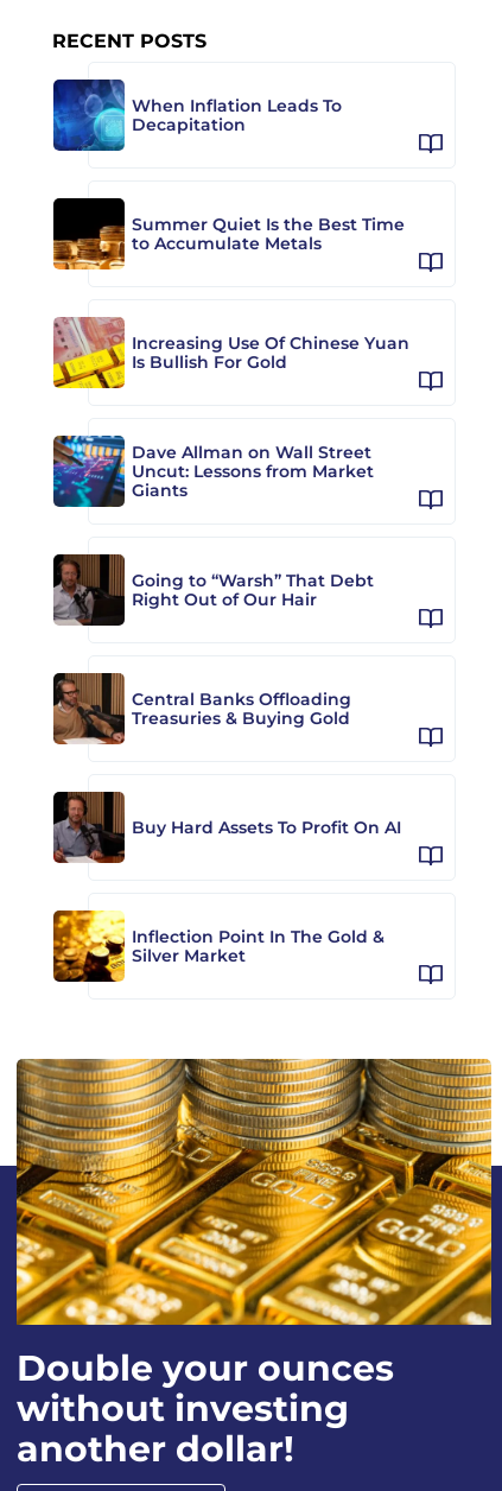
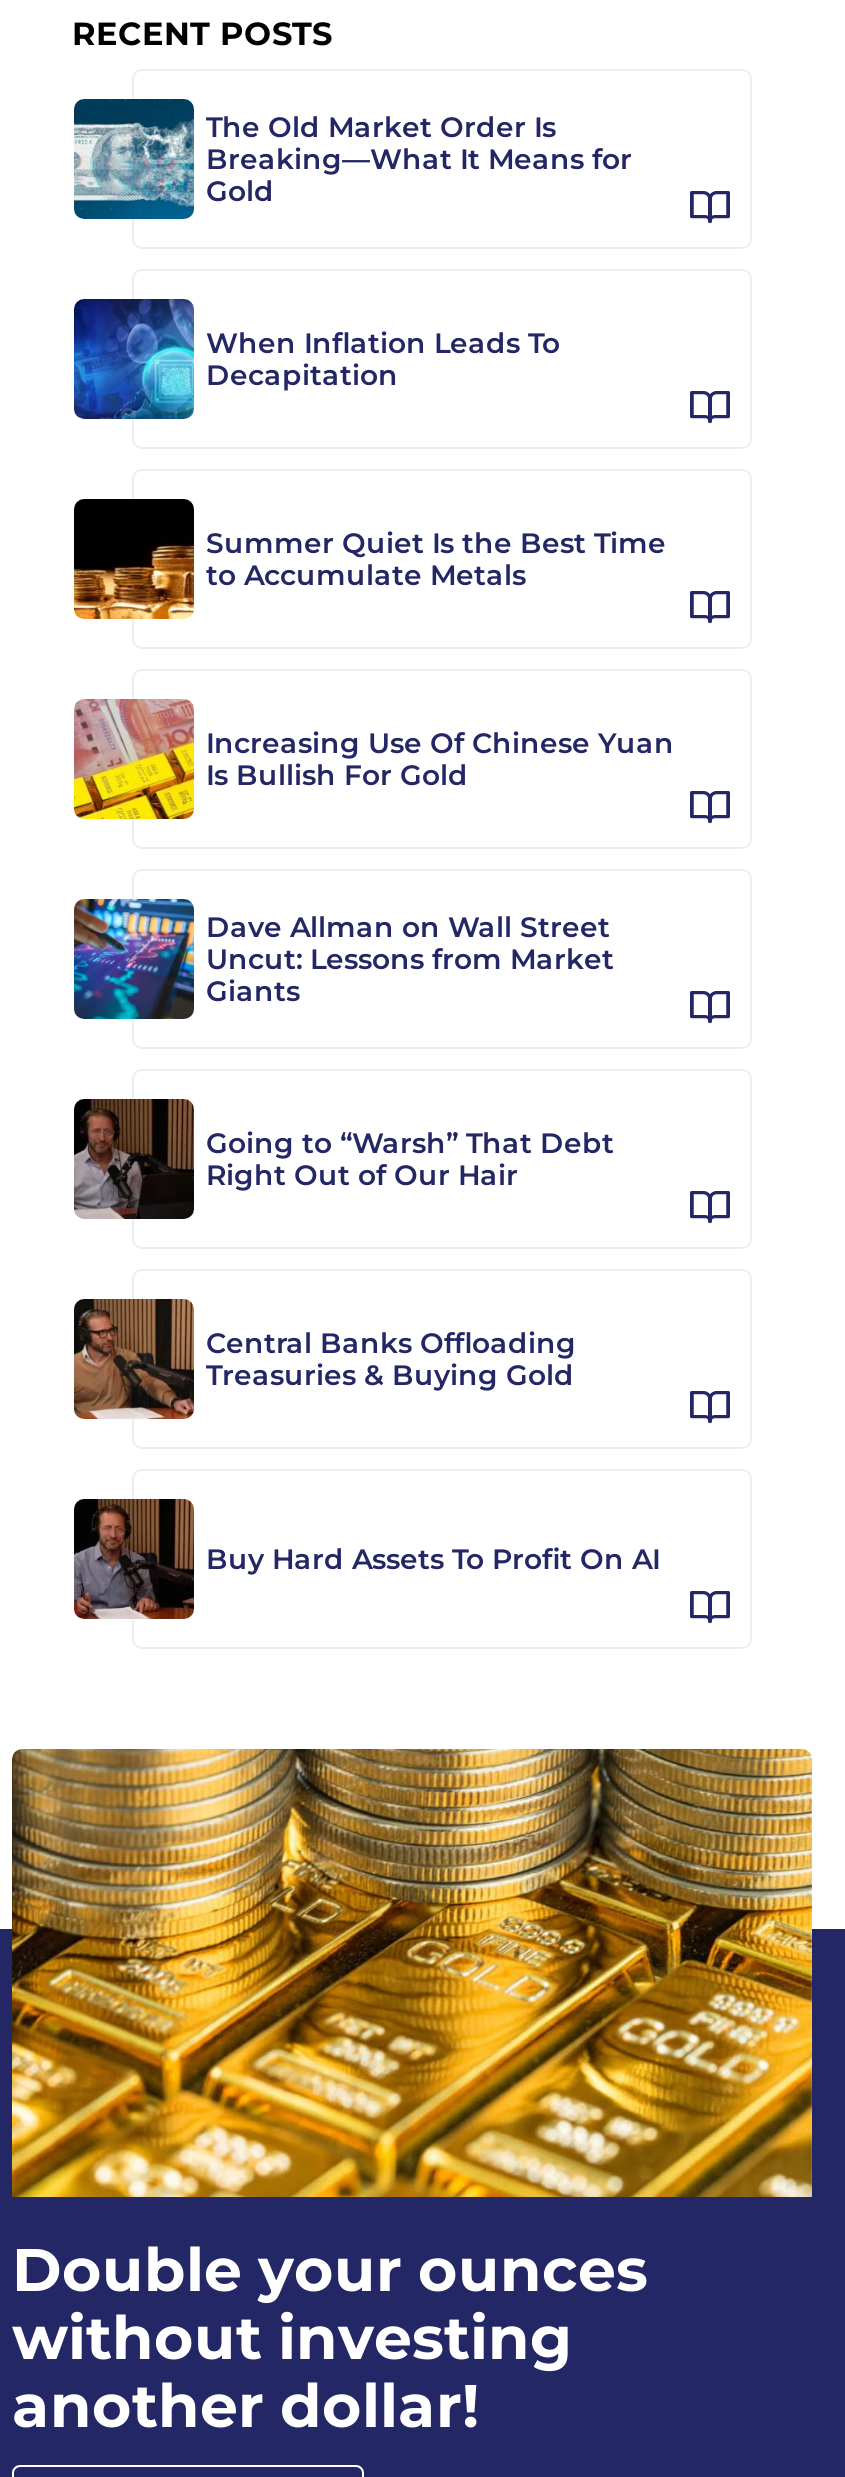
+ [image]
+ The Old Market Order Is
+ Breaking—What It Means for
+ Gold

moved down: [image] | When Inflation Leads To | Decapitation | ... | Treasuries & Buying Gold | Buy Hard Assets To Profit On AI

- [image]
- Inflection Point In The Gold &
- Silver Market
